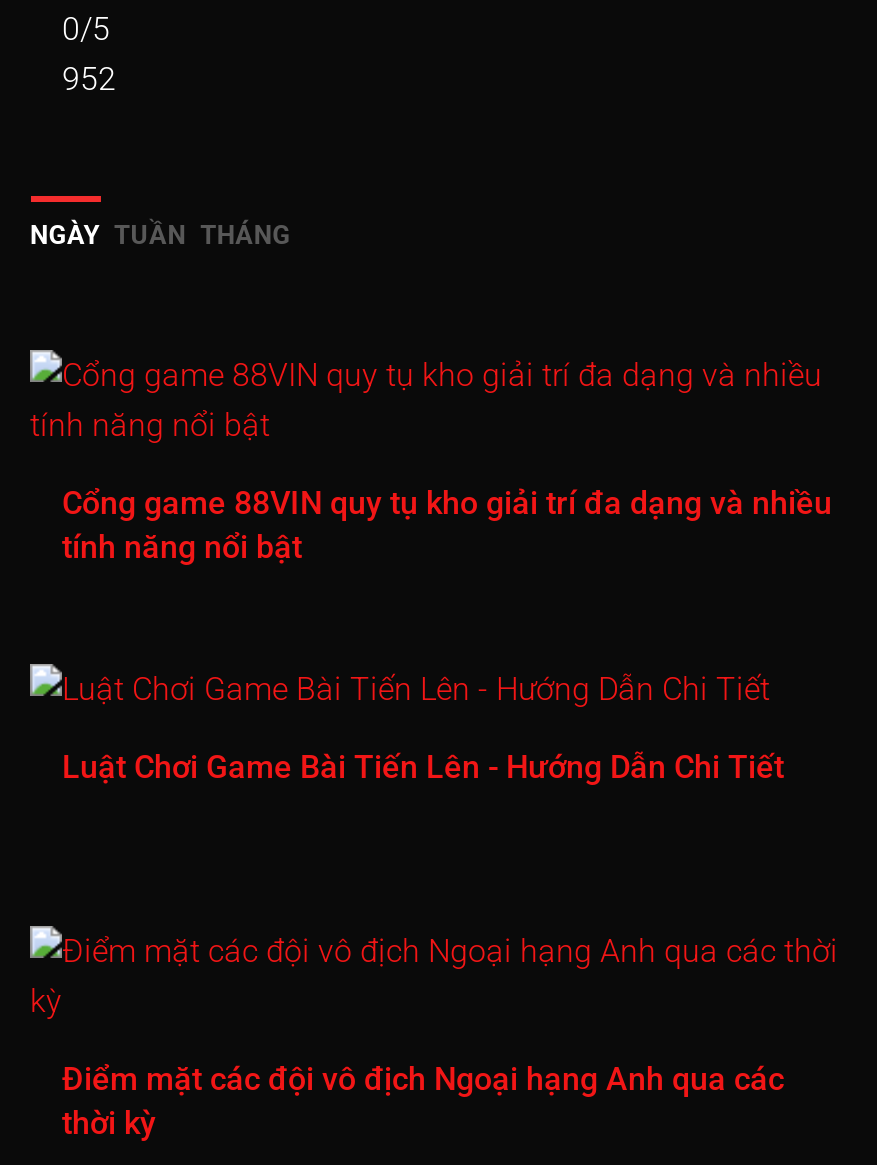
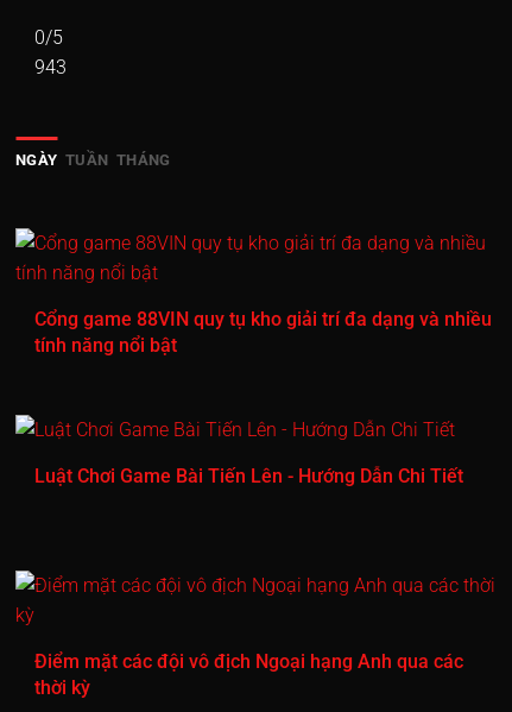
- 952
+ 943
